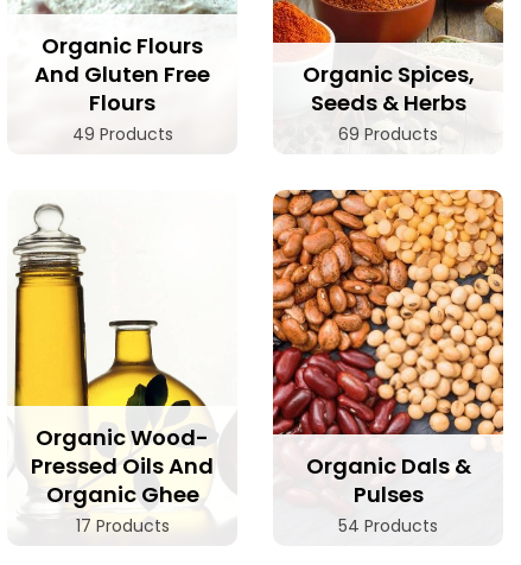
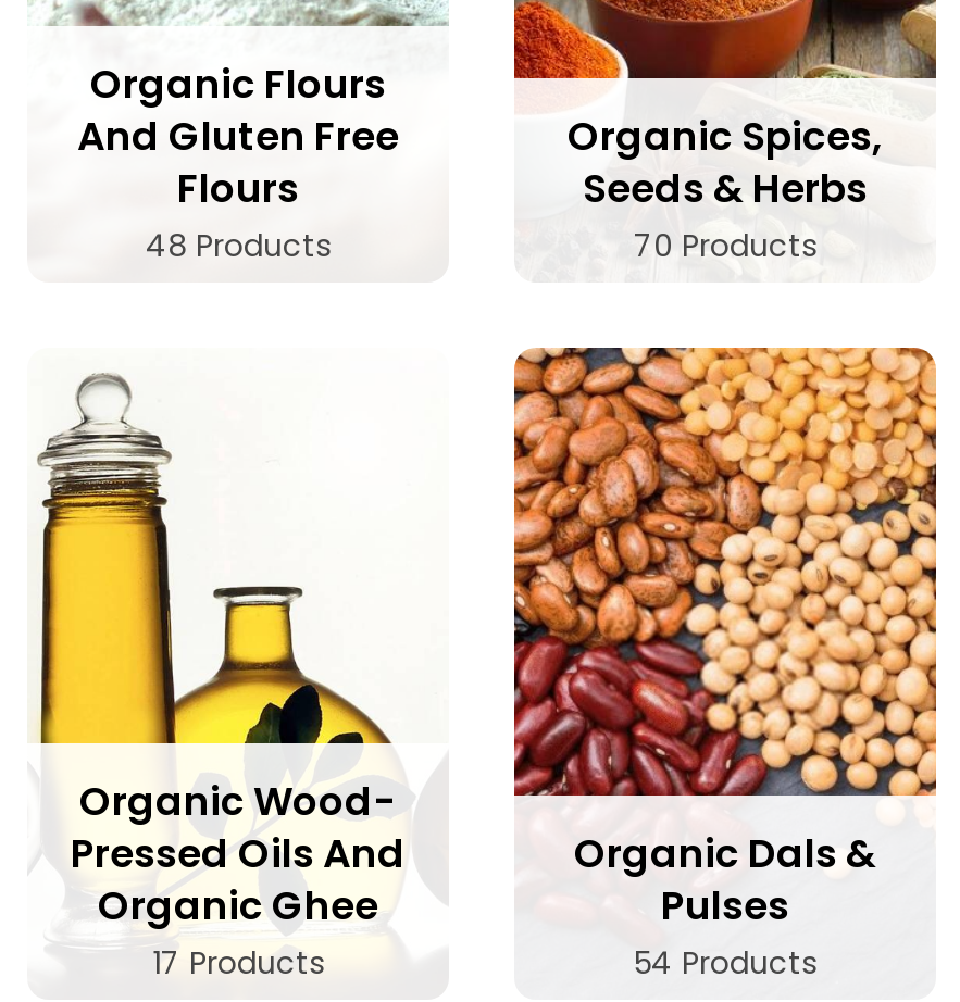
- 49 Products
+ 48 Products

- 69 Products
+ 70 Products
